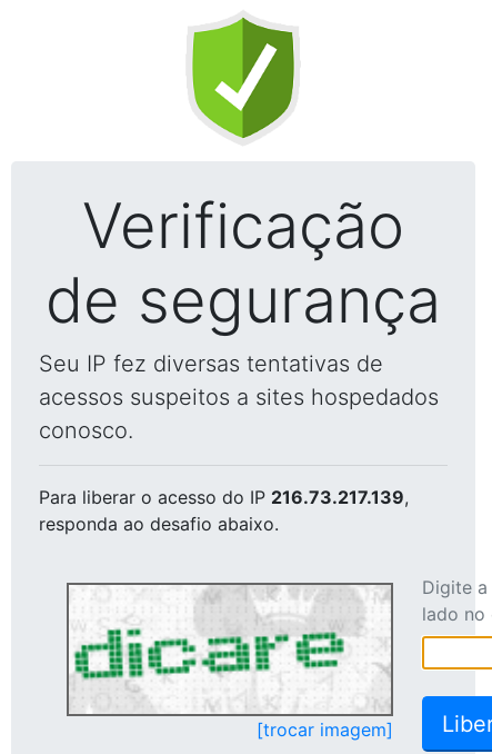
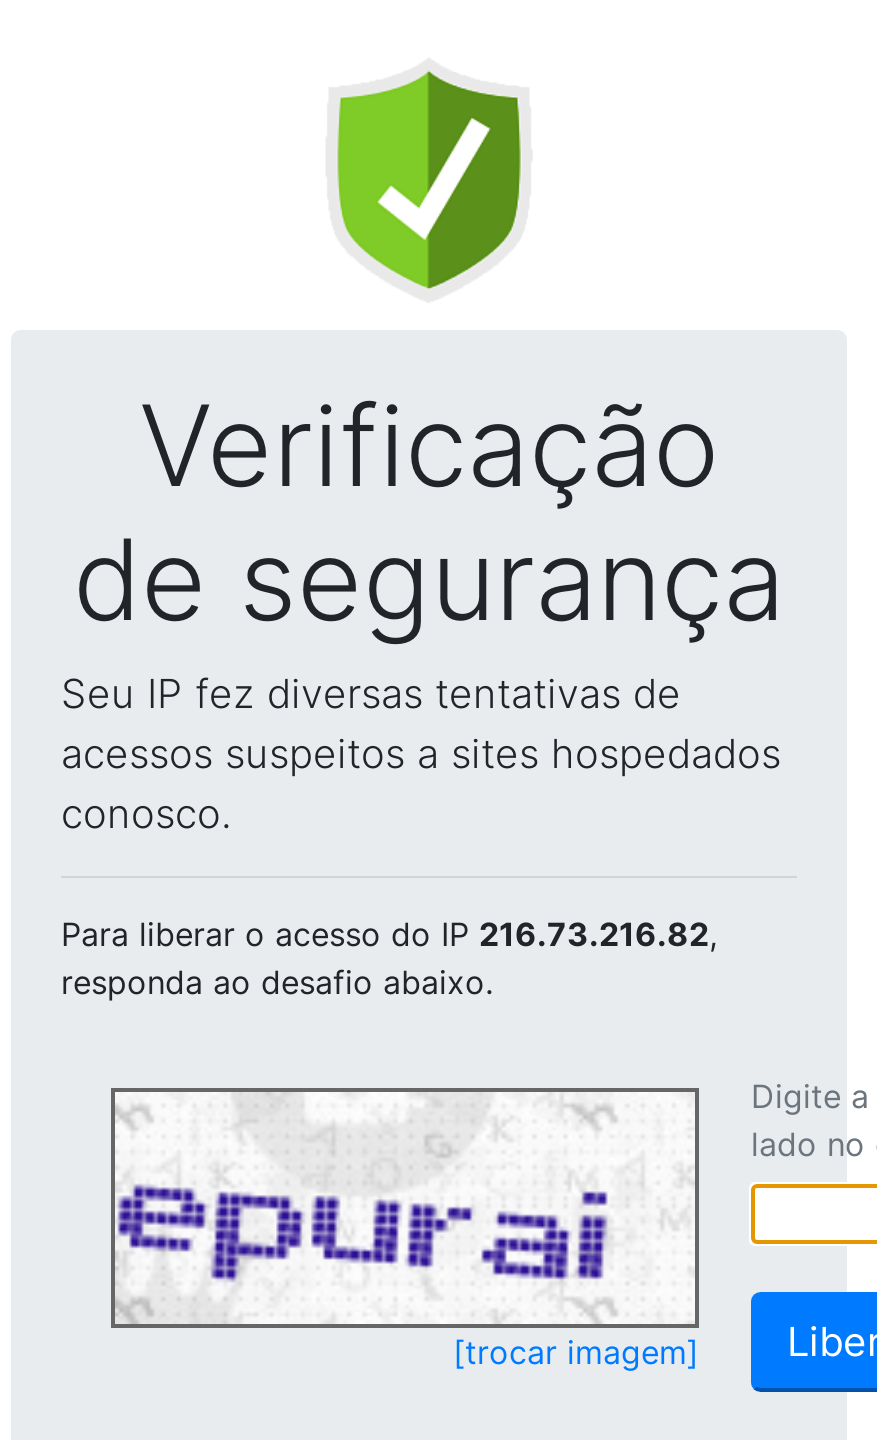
- Para liberar o acesso do IP 216.73.217.139,
+ Para liberar o acesso do IP 216.73.216.82,

- [image]
+ [image]
